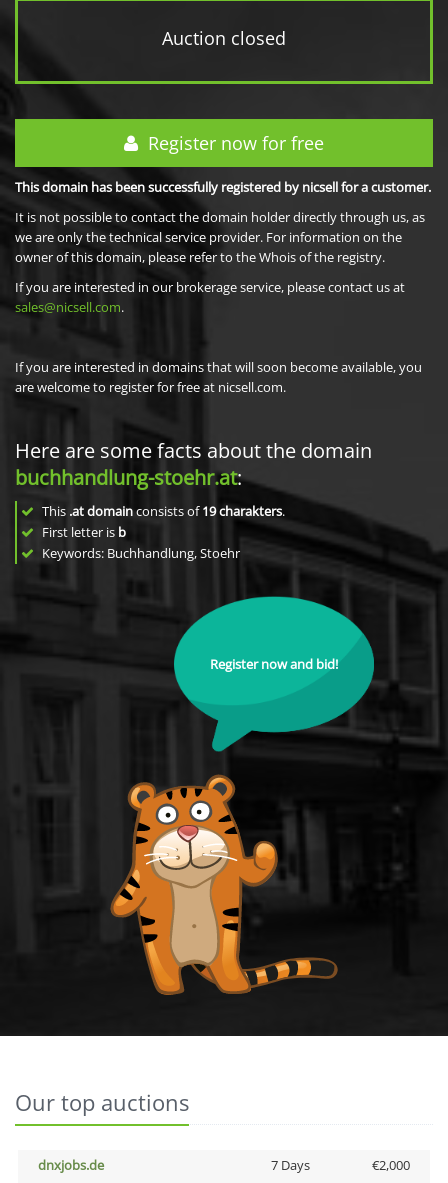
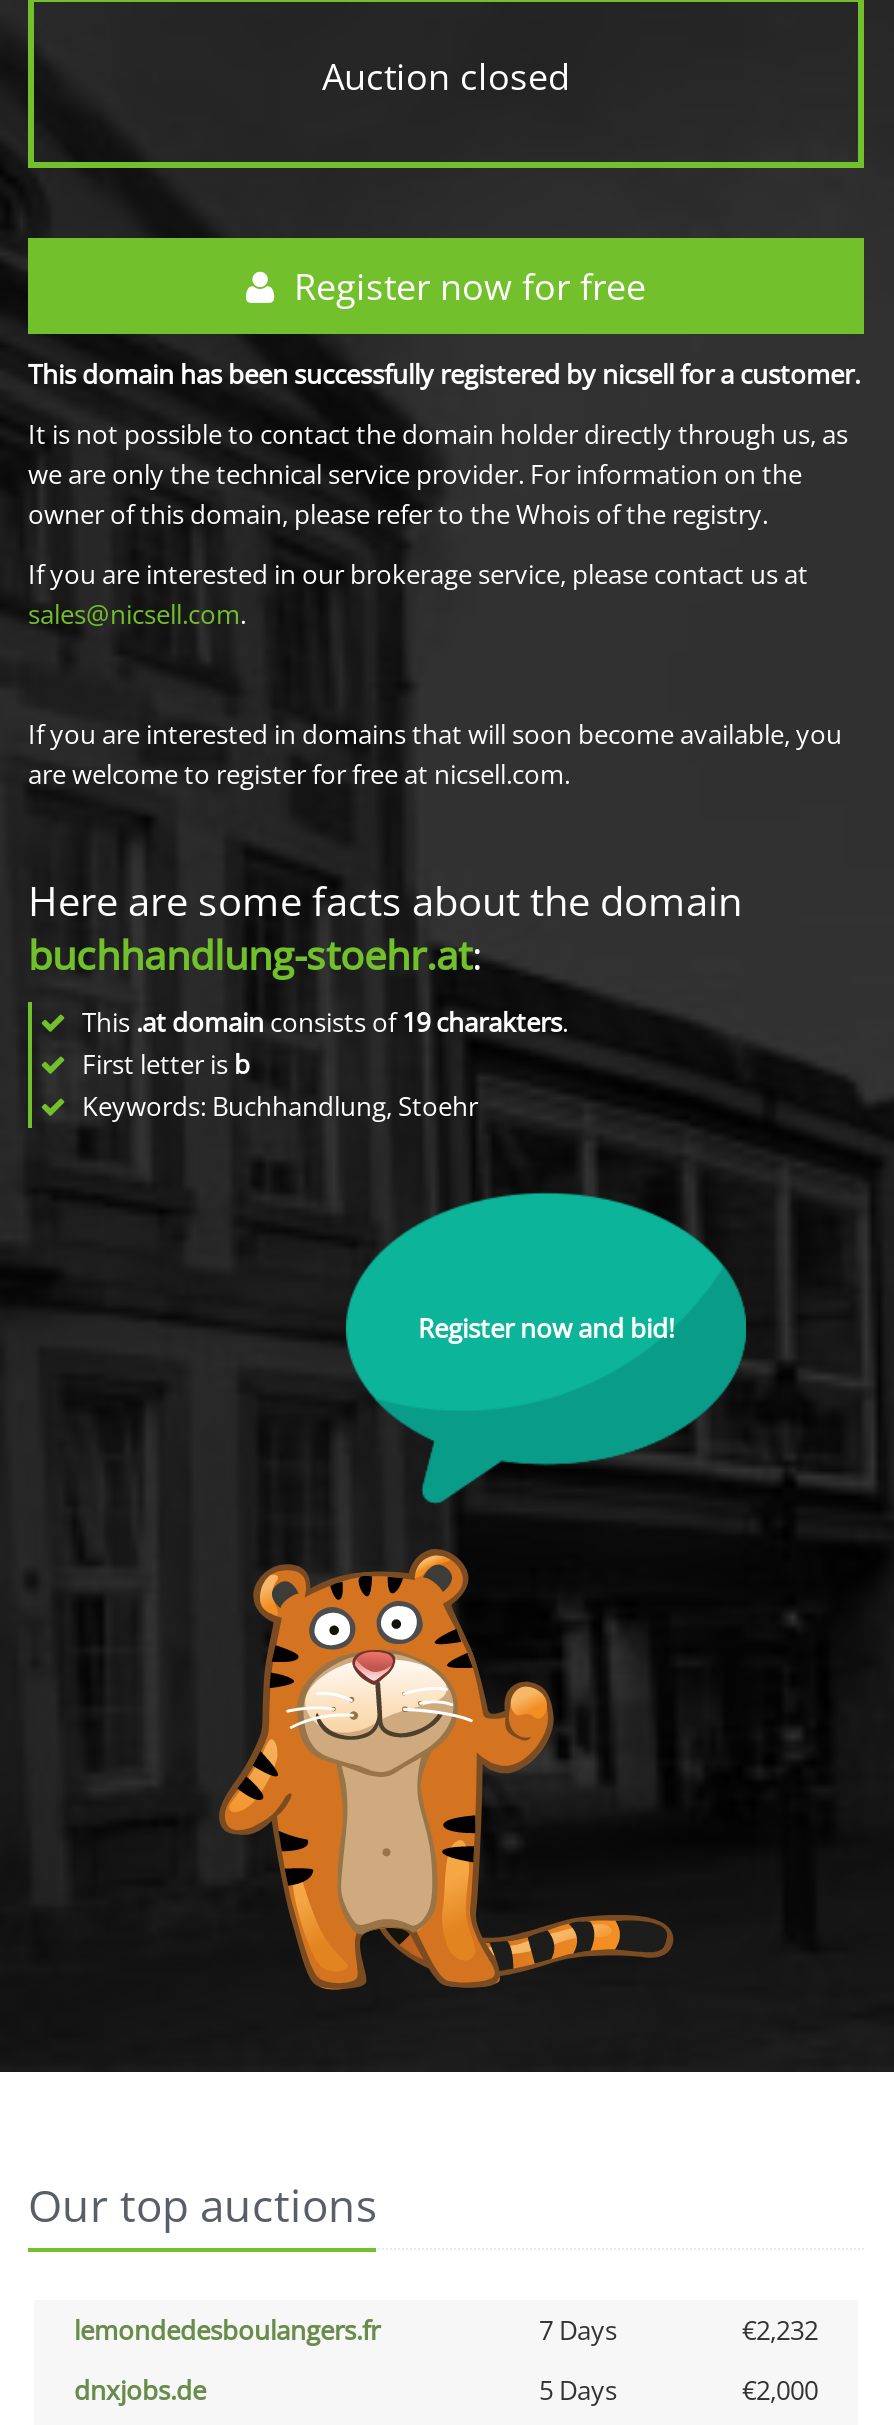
+ lemondedesboulangers.fr
+ 7 Days
+ €2,232

- 7 Days
+ 5 Days
